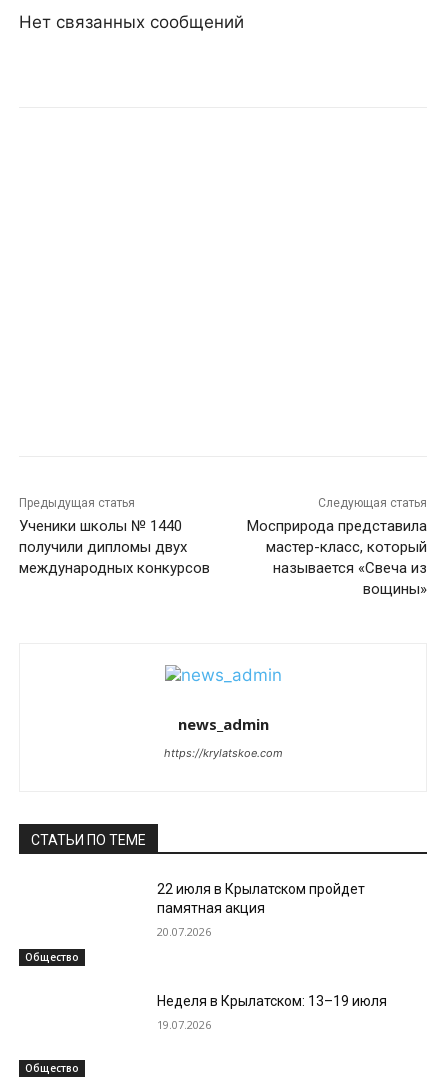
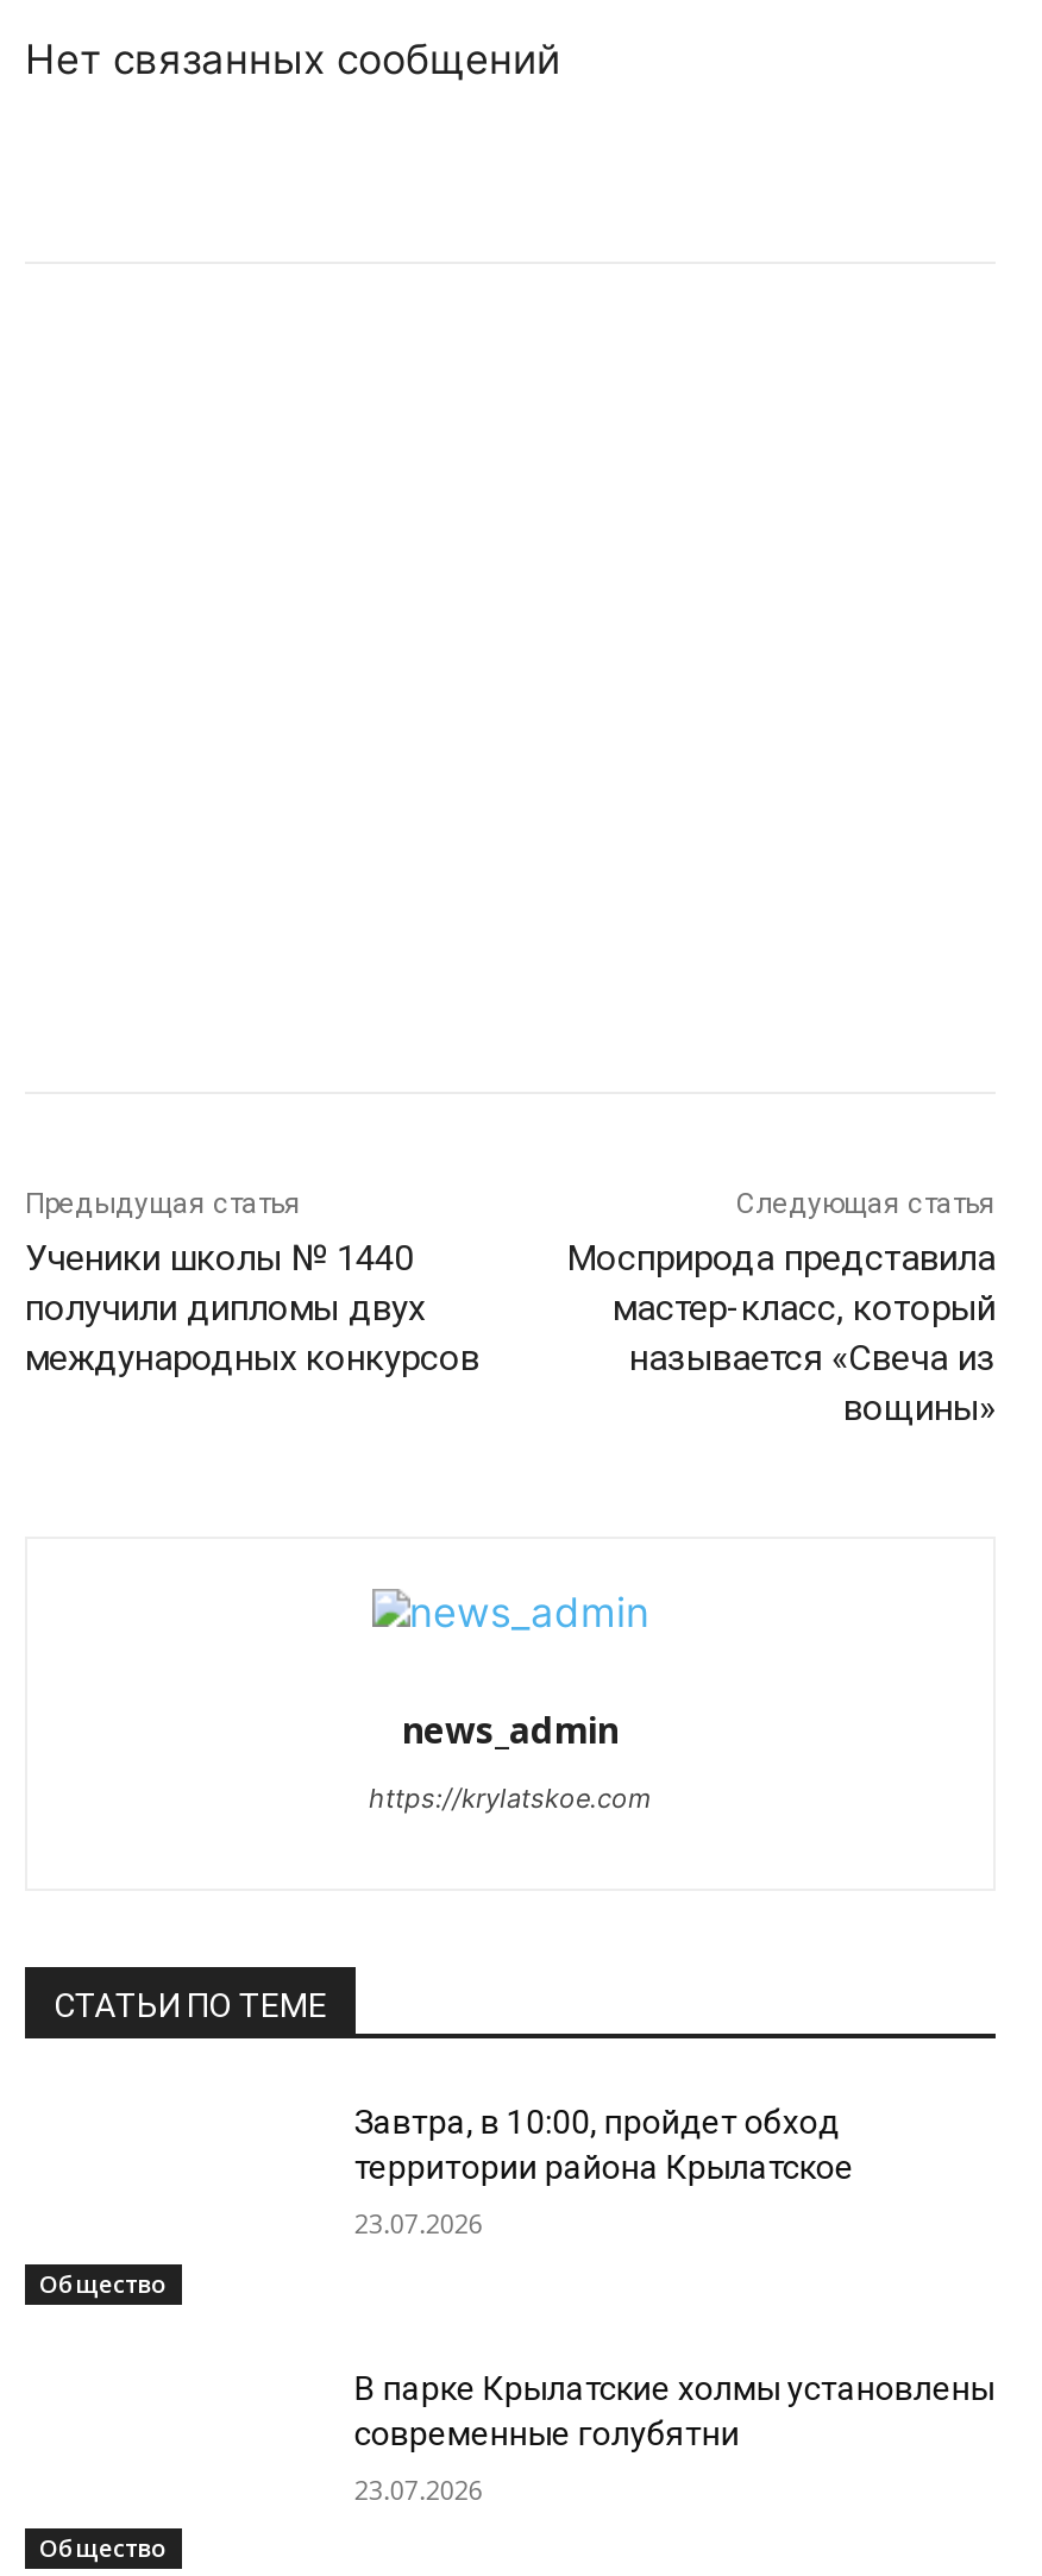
- 22 июля в Крылатском пройдет
- памятная акция
+ Завтра, в 10:00, пройдет обход
+ территории района Крылатское

- 20.07.2026
+ 23.07.2026

- Неделя в Крылатском: 13–19 июля
+ В парке Крылатские холмы установлены
+ современные голубятни

- 19.07.2026
+ 23.07.2026
